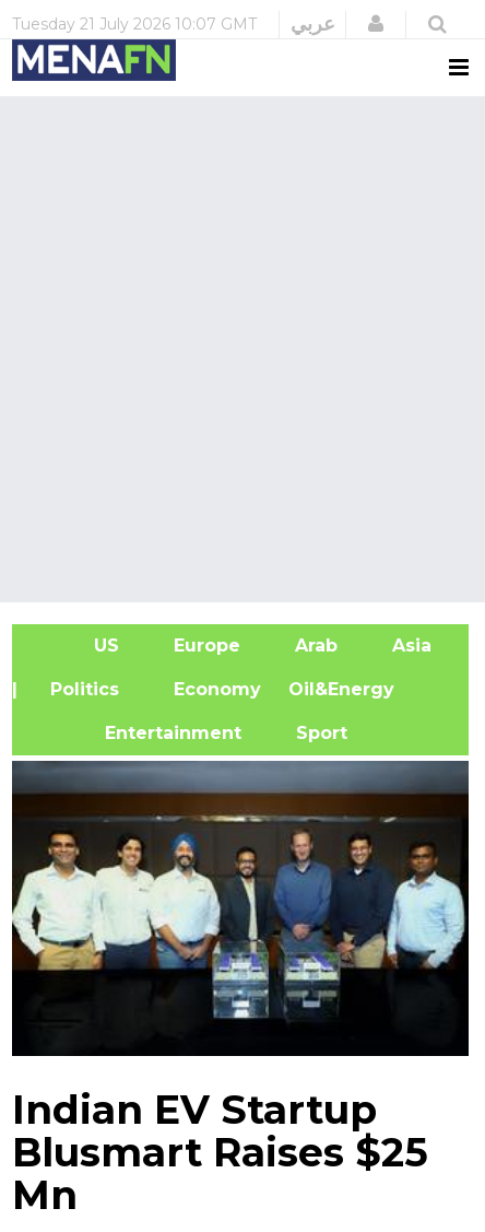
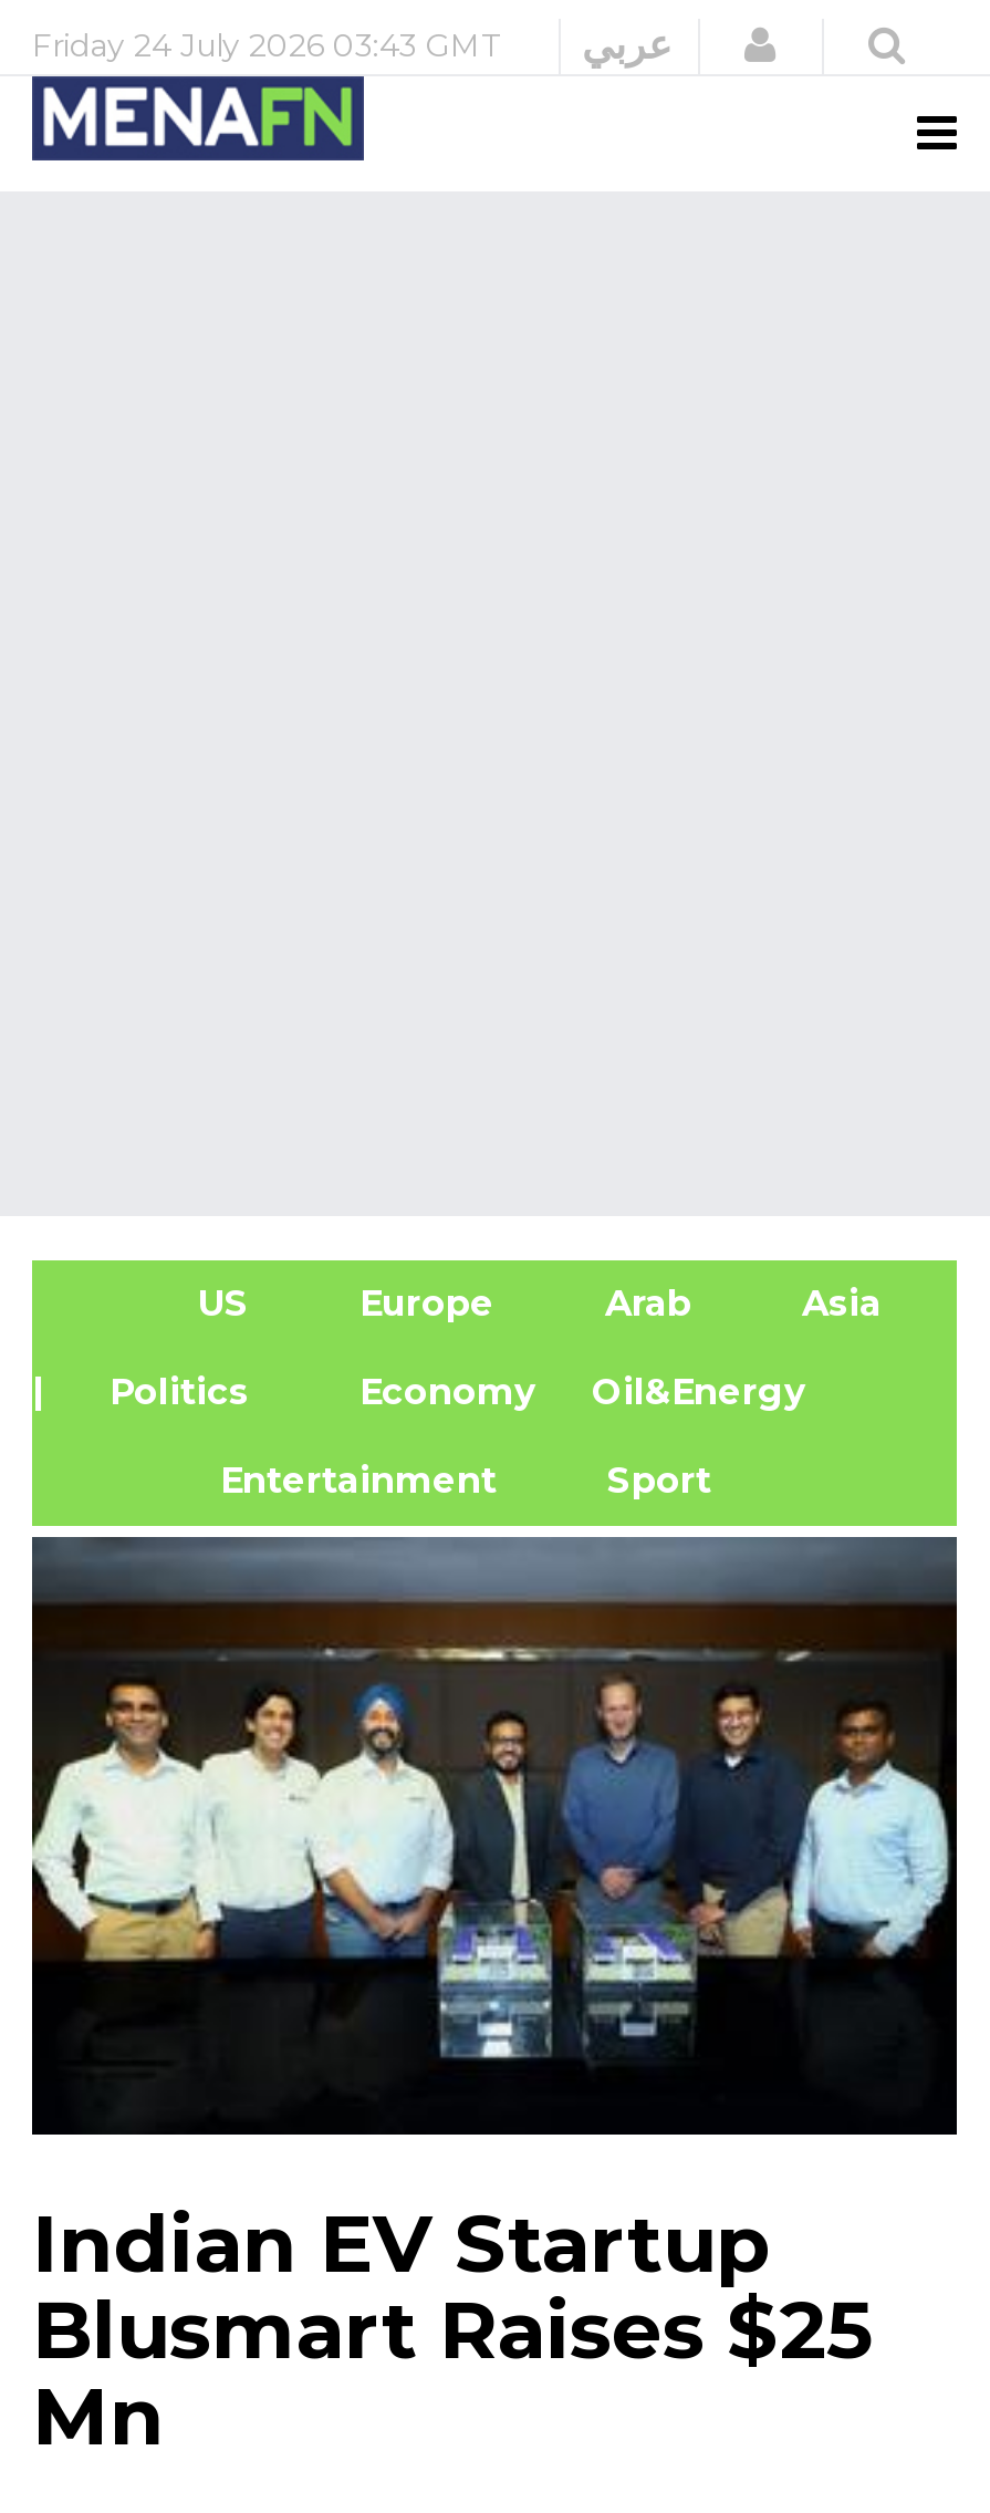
- Tuesday 21 July 2026 10:07 GMT
+ Friday 24 July 2026 03:43 GMT
